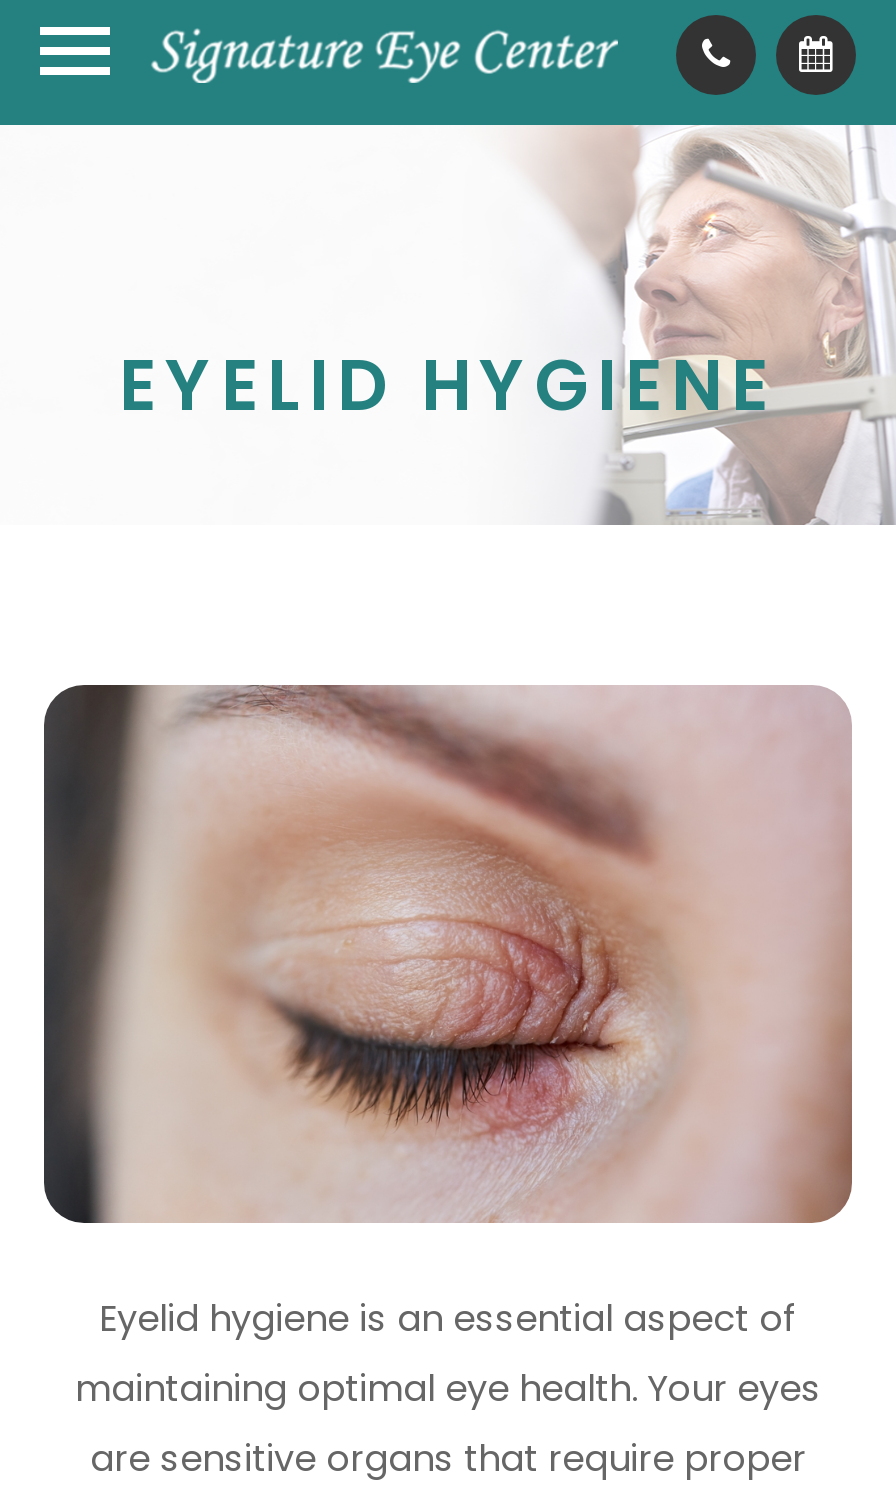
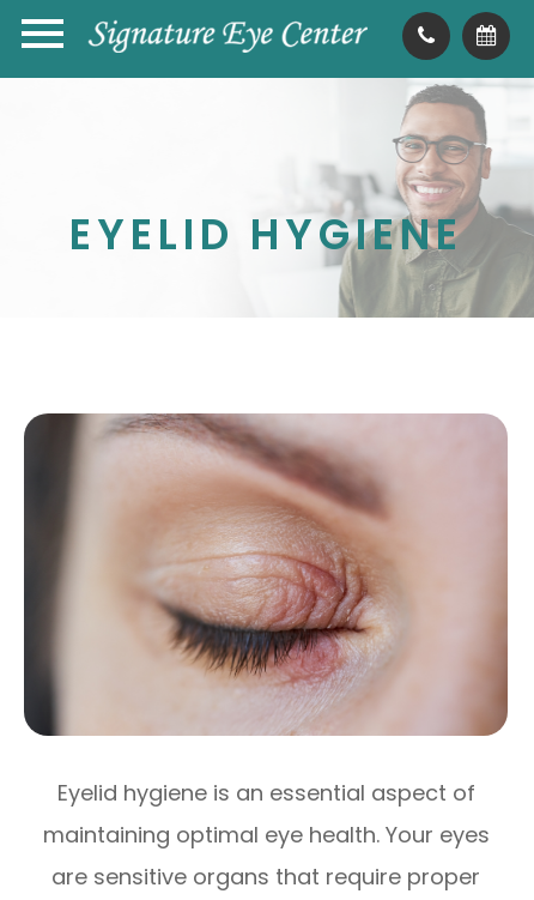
- [image]
+ [image]
